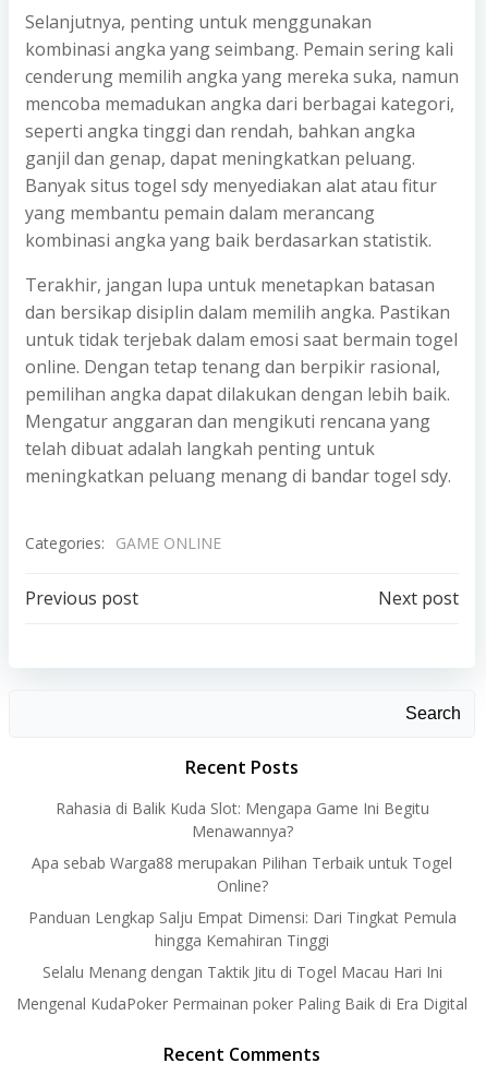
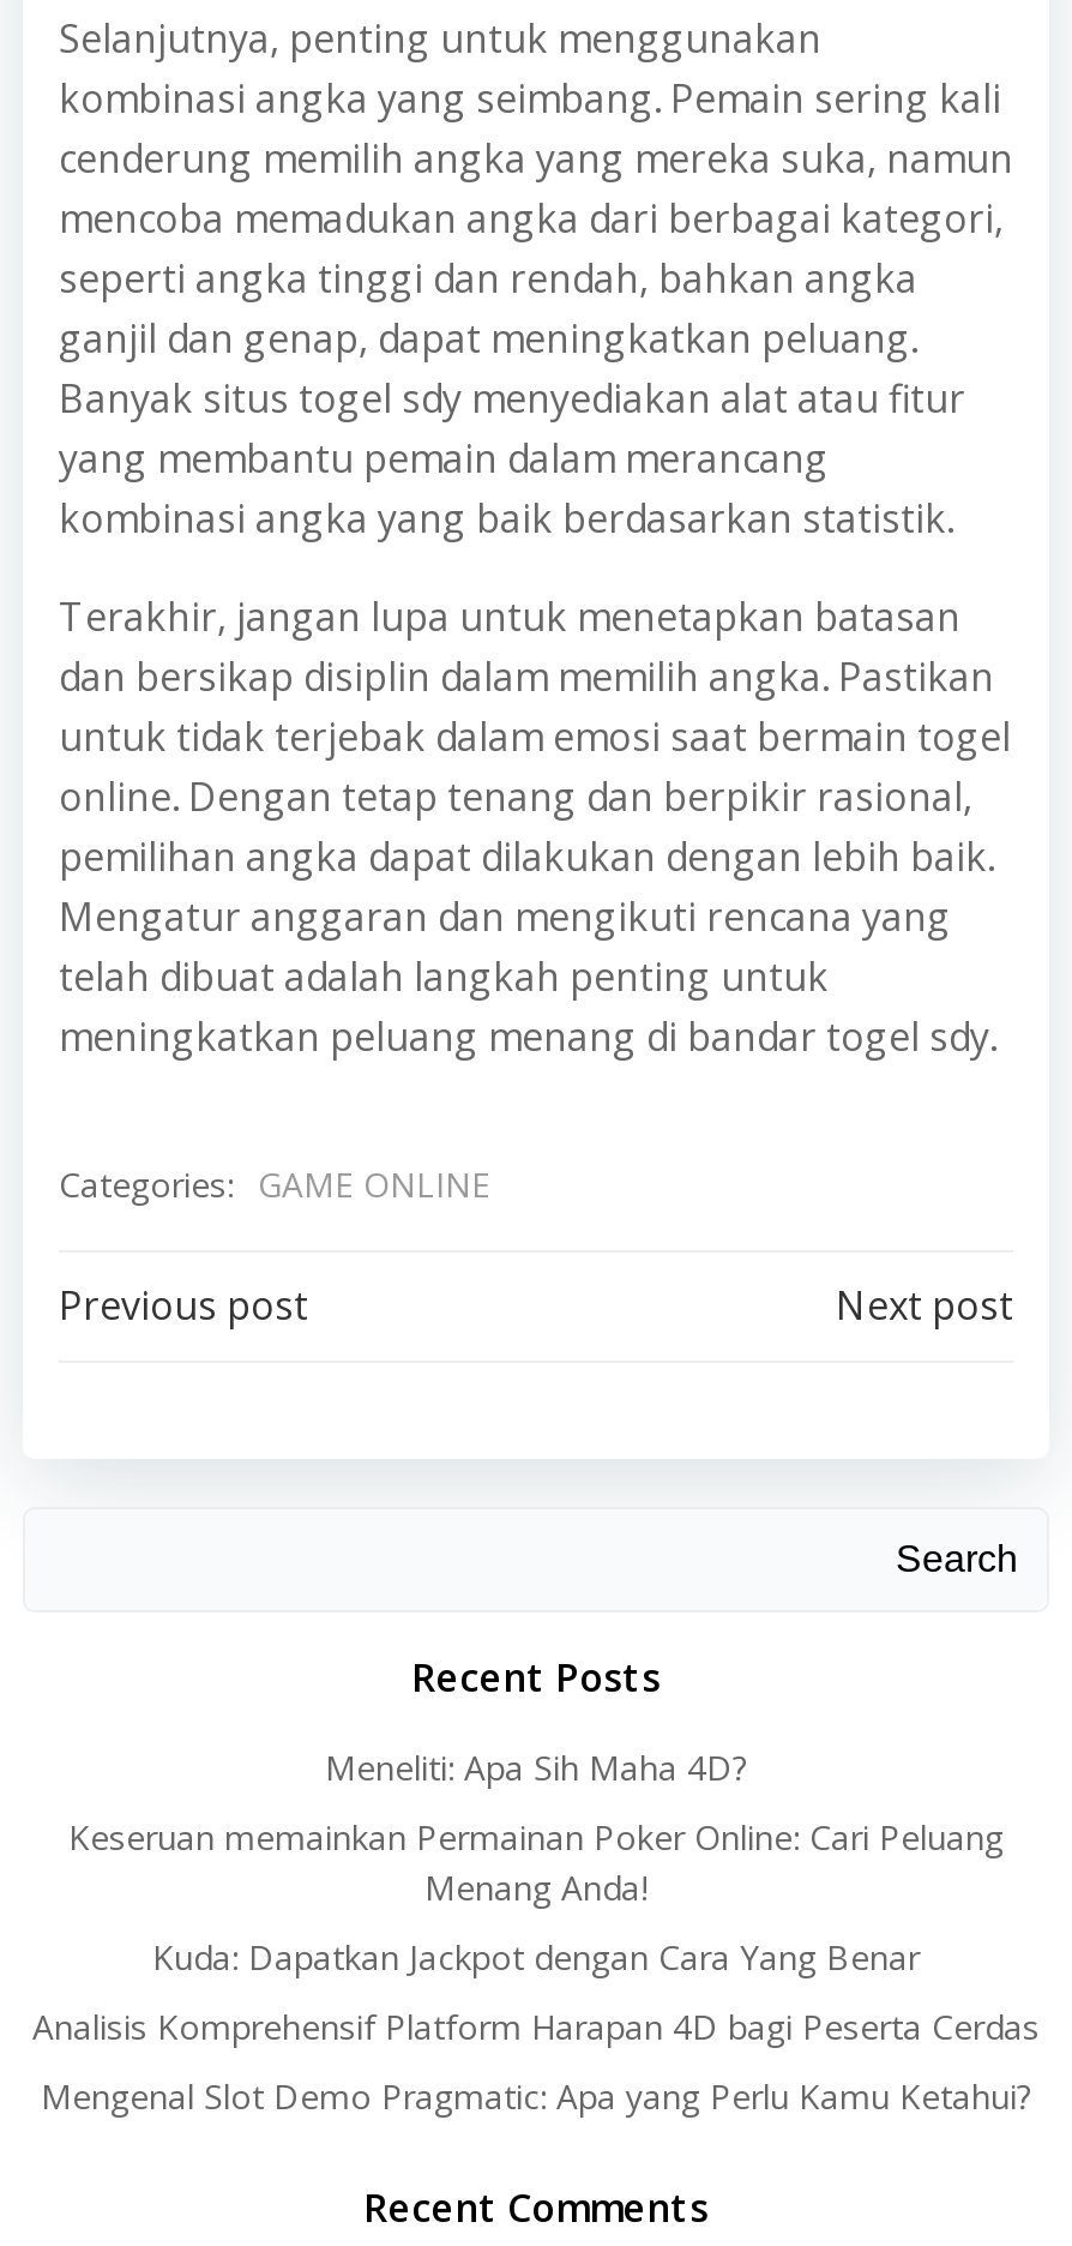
- Rahasia di Balik Kuda Slot: Mengapa Game Ini Begitu
- Menawannya?
+ Meneliti: Apa Sih Maha 4D?

- Apa sebab Warga88 merupakan Pilihan Terbaik untuk Togel
- Online?
+ Keseruan memainkan Permainan Poker Online: Cari Peluang
+ Menang Anda!

- Panduan Lengkap Salju Empat Dimensi: Dari Tingkat Pemula
- hingga Kemahiran Tinggi
+ Kuda: Dapatkan Jackpot dengan Cara Yang Benar

- Selalu Menang dengan Taktik Jitu di Togel Macau Hari Ini
+ Analisis Komprehensif Platform Harapan 4D bagi Peserta Cerdas

- Mengenal KudaPoker Permainan poker Paling Baik di Era Digital
+ Mengenal Slot Demo Pragmatic: Apa yang Perlu Kamu Ketahui?
